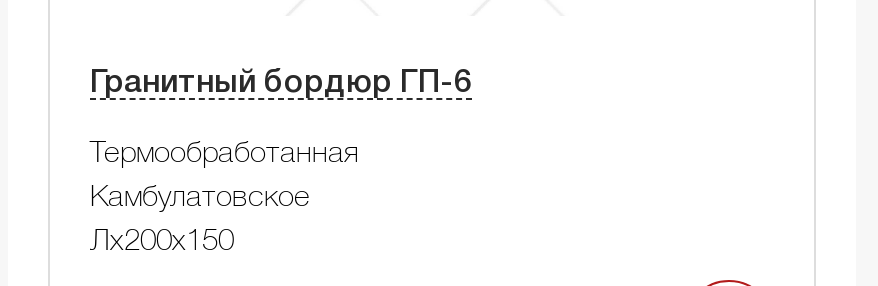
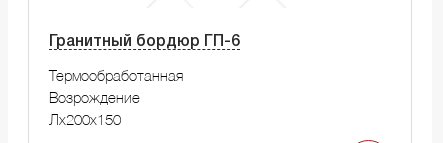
- Камбулатовское
+ Возрождение
